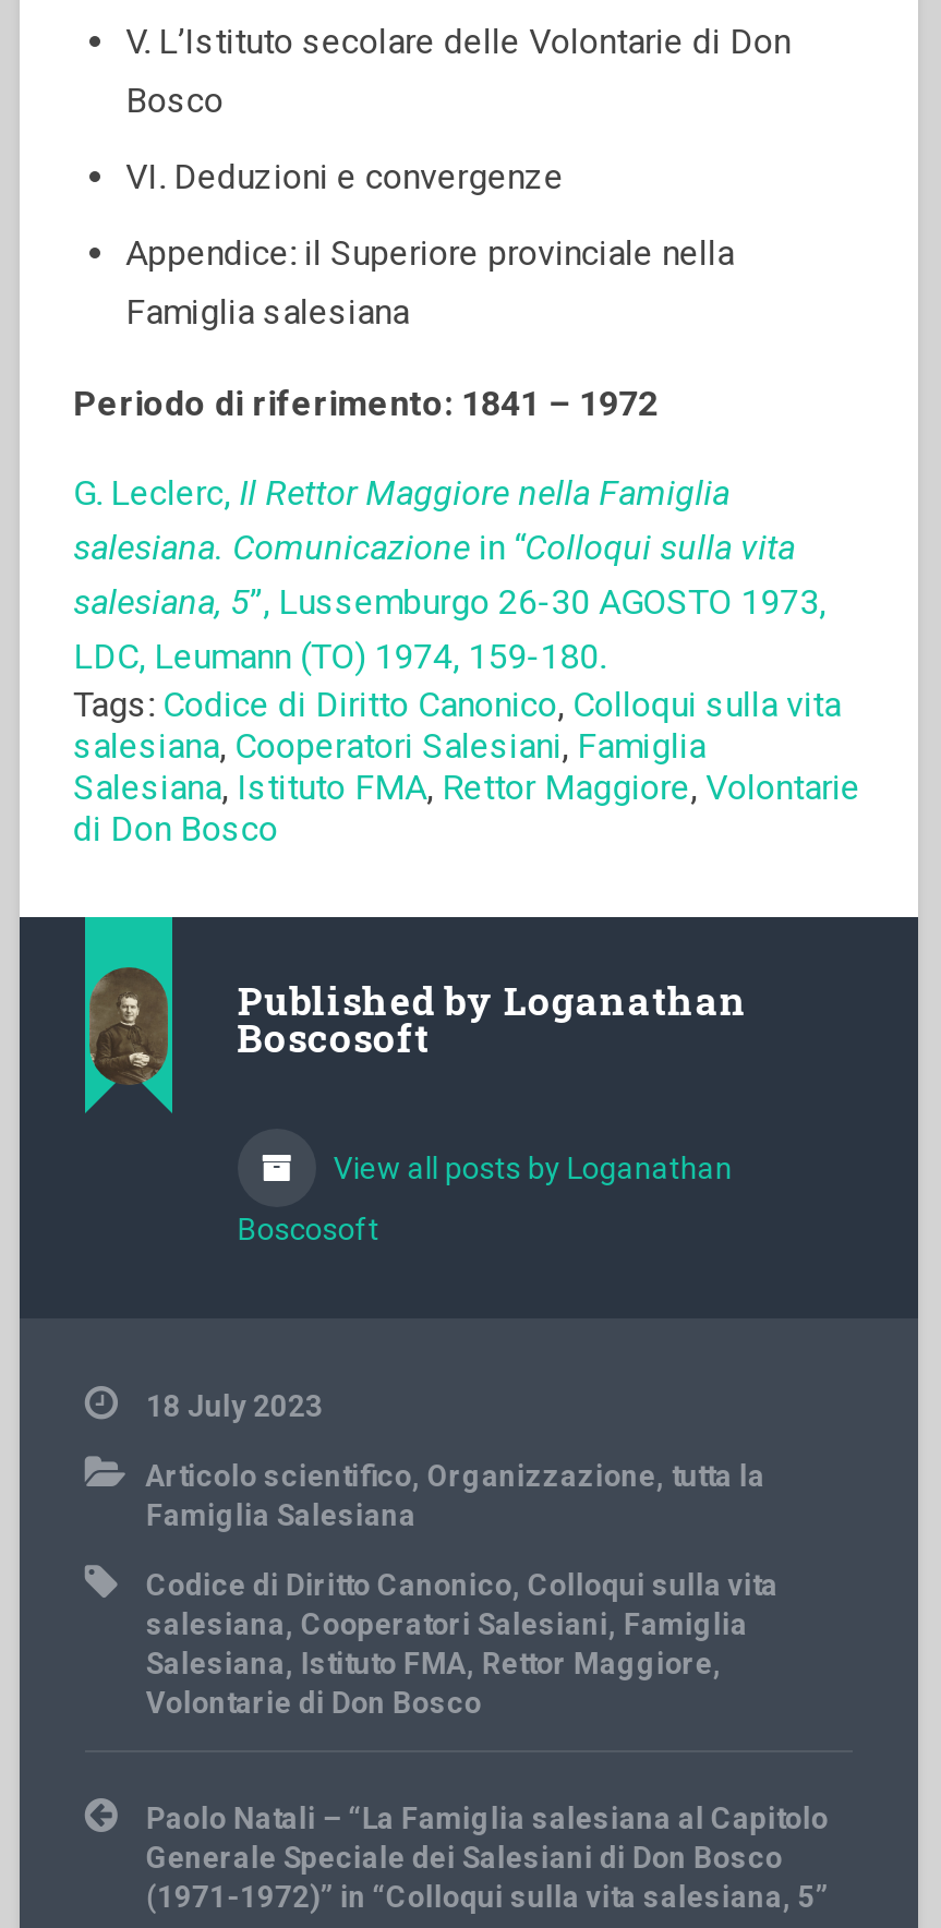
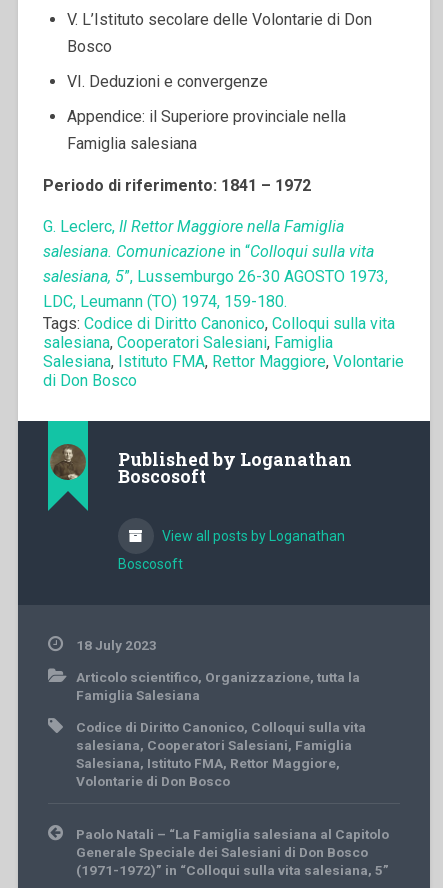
- [image]
+ [image]
